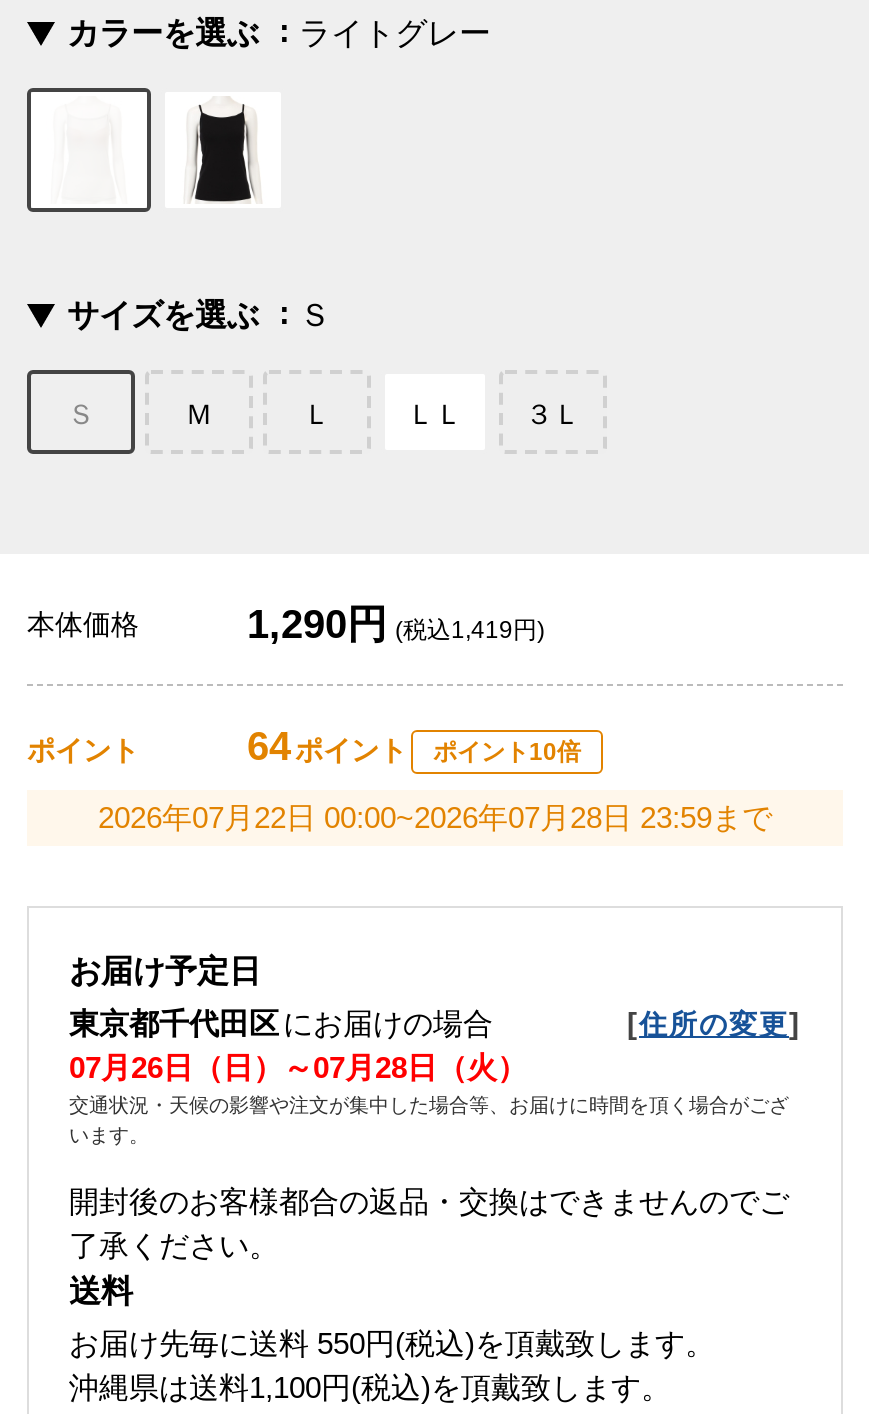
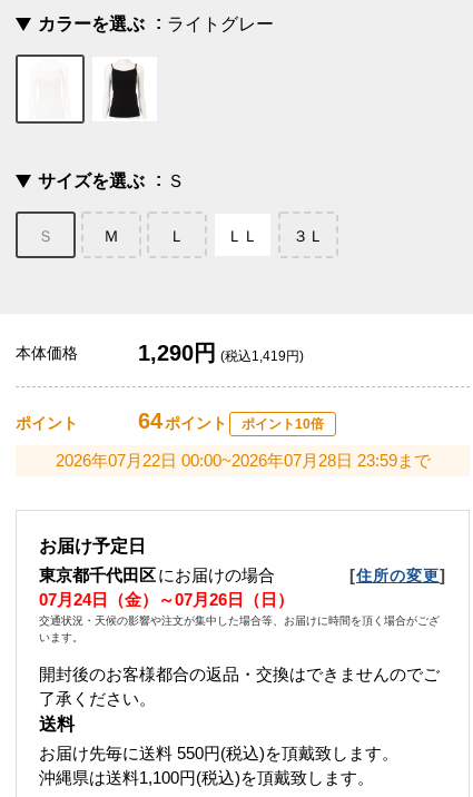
- 07月26日（日）～07月28日（火）
+ 07月24日（金）～07月26日（日）
